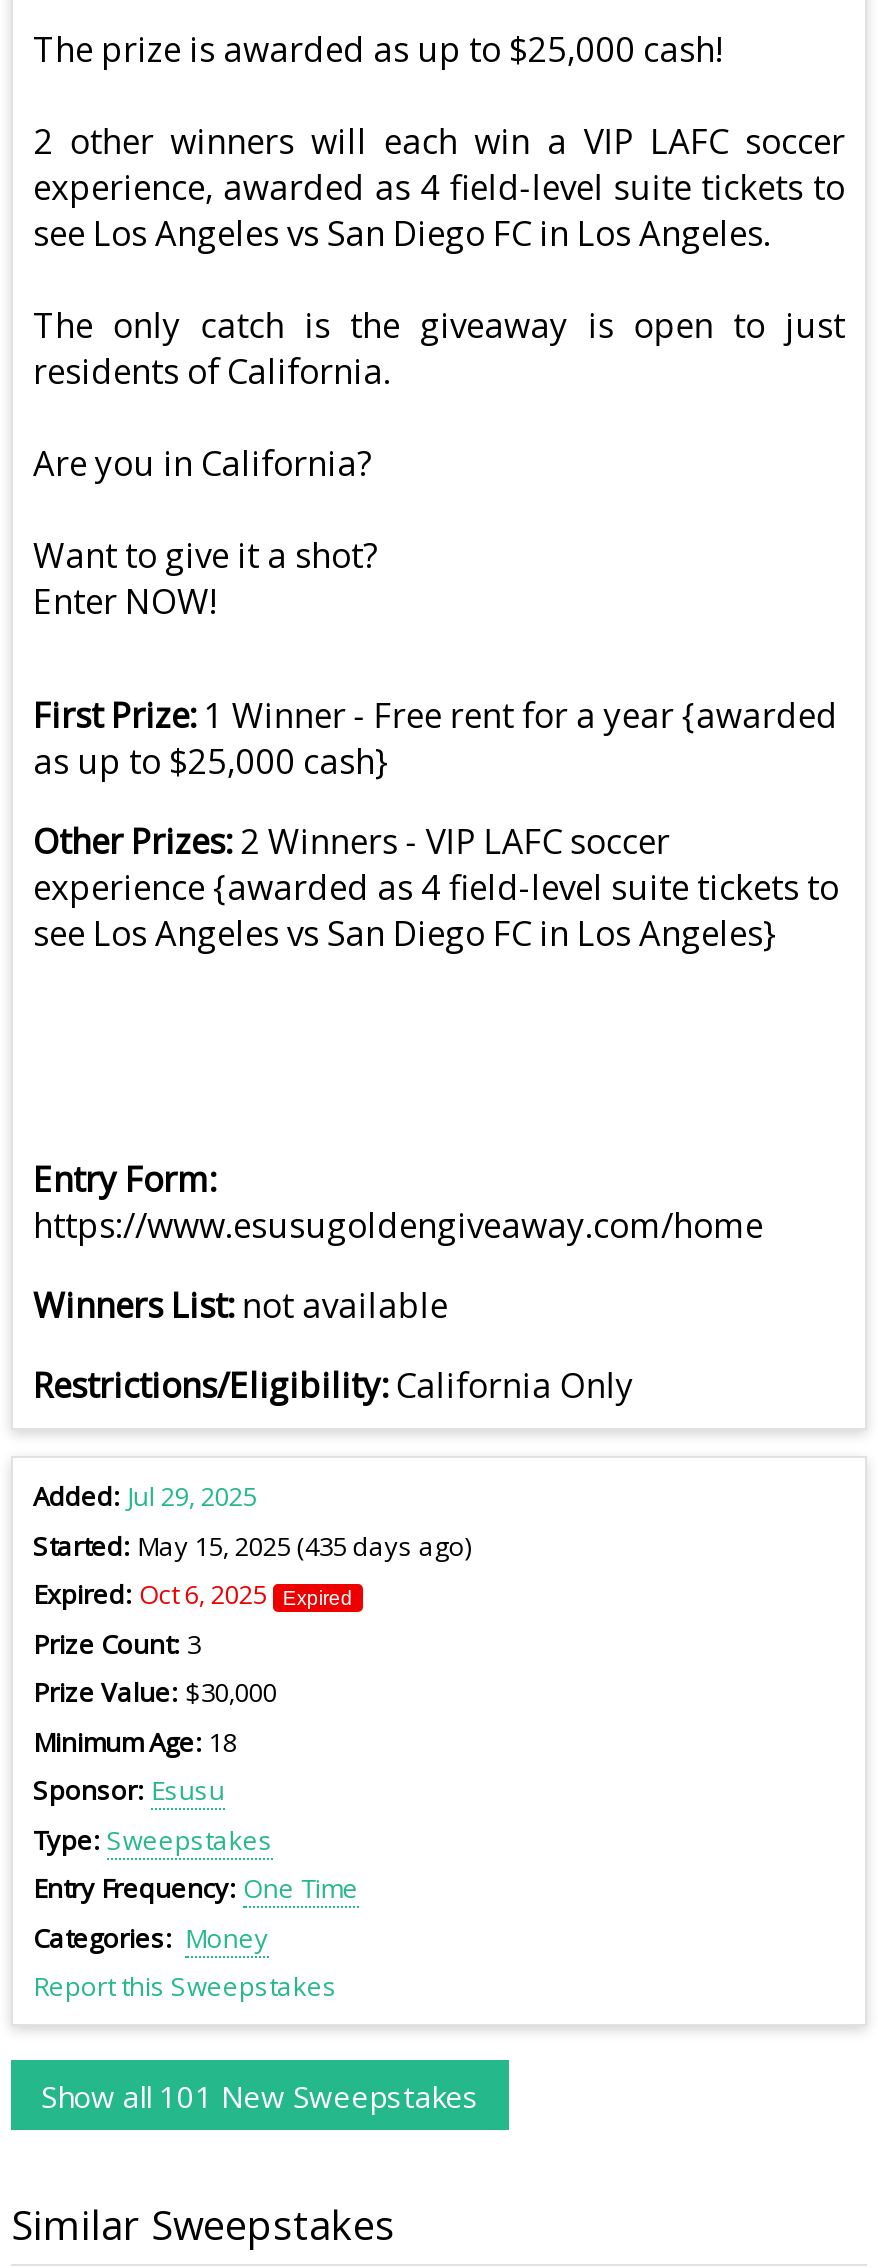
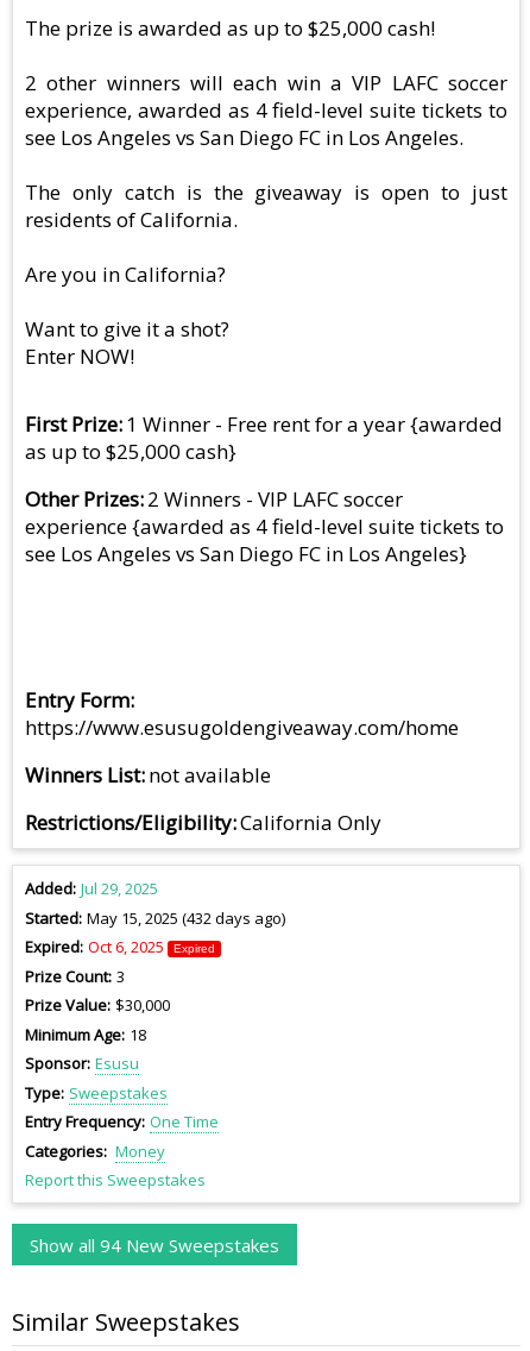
- Started May 15, 2025 (435 days ago)
+ Started May 15, 2025 (432 days ago)

- Show all 101 New Sweepstakes
+ Show all 94 New Sweepstakes
